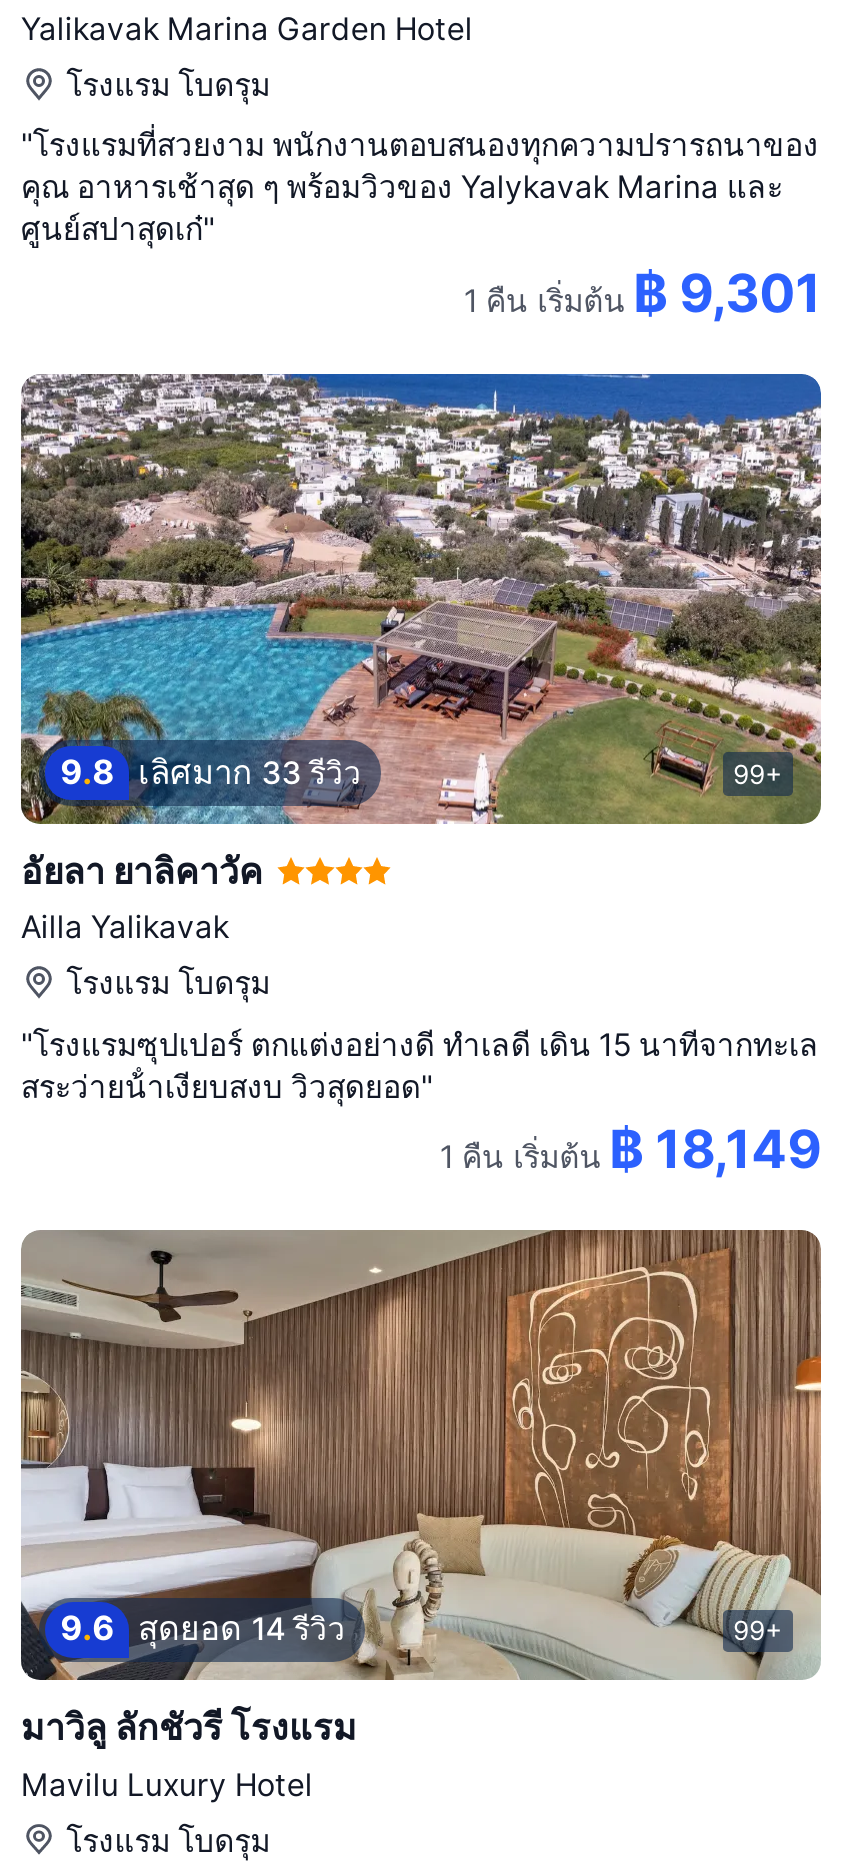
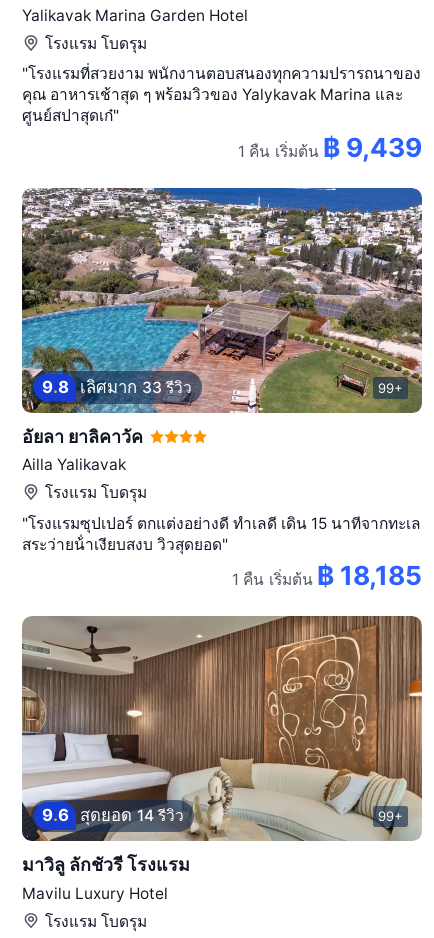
- 1 คืน เริ่มต้น฿ 9,301
+ 1 คืน เริ่มต้น฿ 9,439

- 1 คืน เริ่มต้น฿ 18,149
+ 1 คืน เริ่มต้น฿ 18,185
